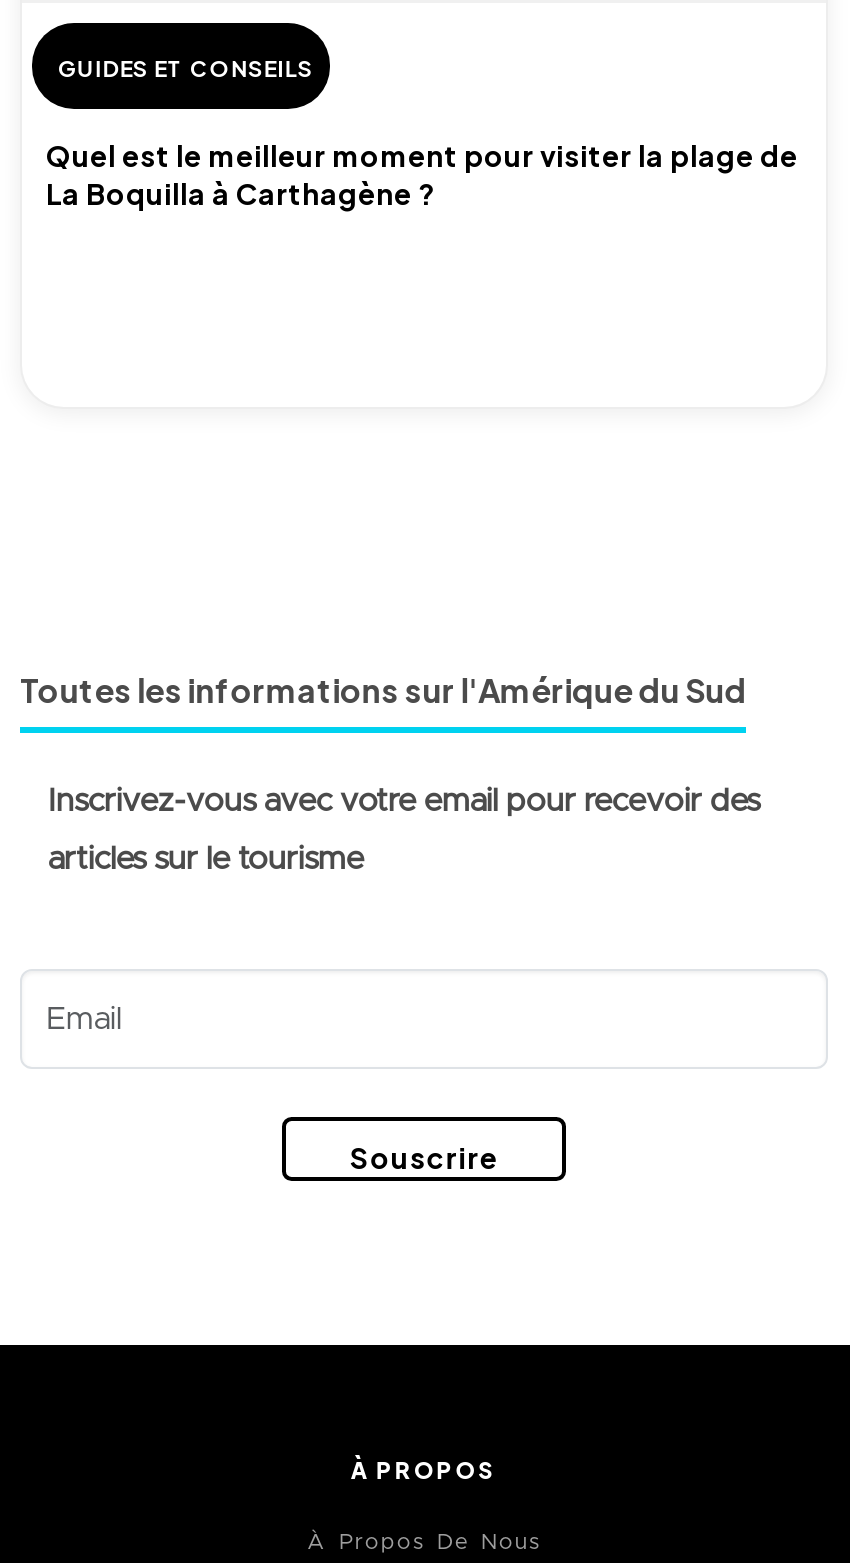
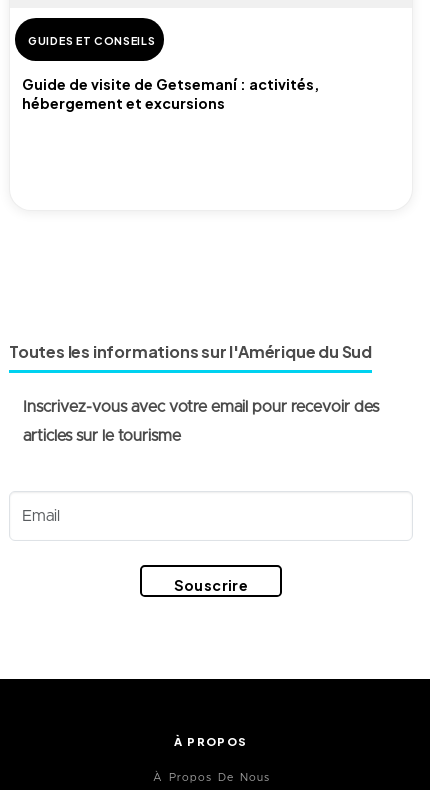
- Quel est le meilleur moment pour visiter la plage de
- La Boquilla à Carthagène ?
+ Guide de visite de Getsemaní : activités,
+ hébergement et excursions
